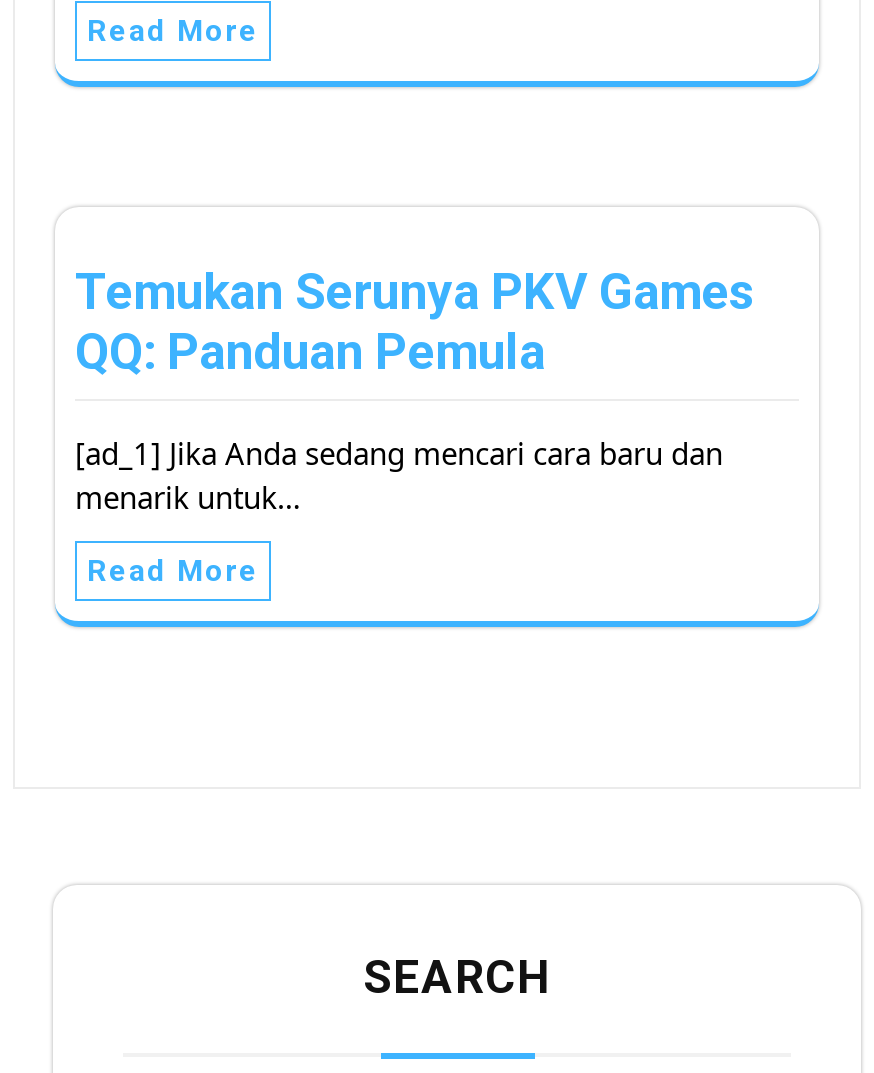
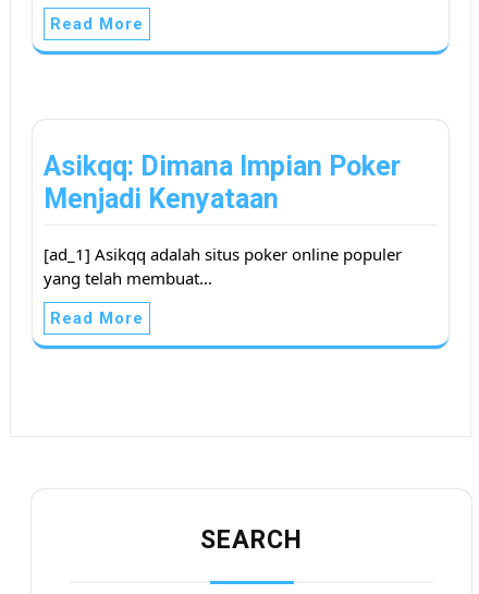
- Temukan Serunya PKV Games
- QQ: Panduan Pemula
+ Asikqq: Dimana Impian Poker
+ Menjadi Kenyataan

- [ad_1] Jika Anda sedang mencari cara baru dan
- menarik untuk…
+ [ad_1] Asikqq adalah situs poker online populer
+ yang telah membuat…
